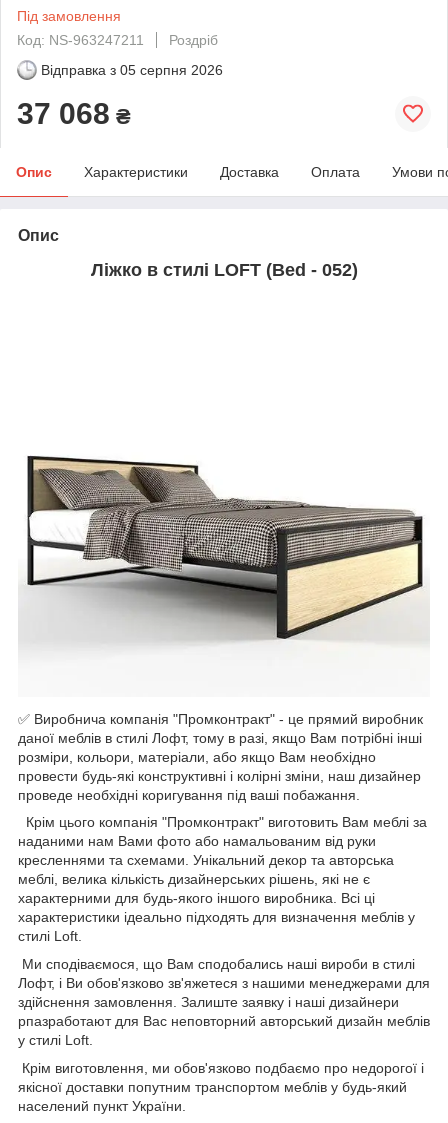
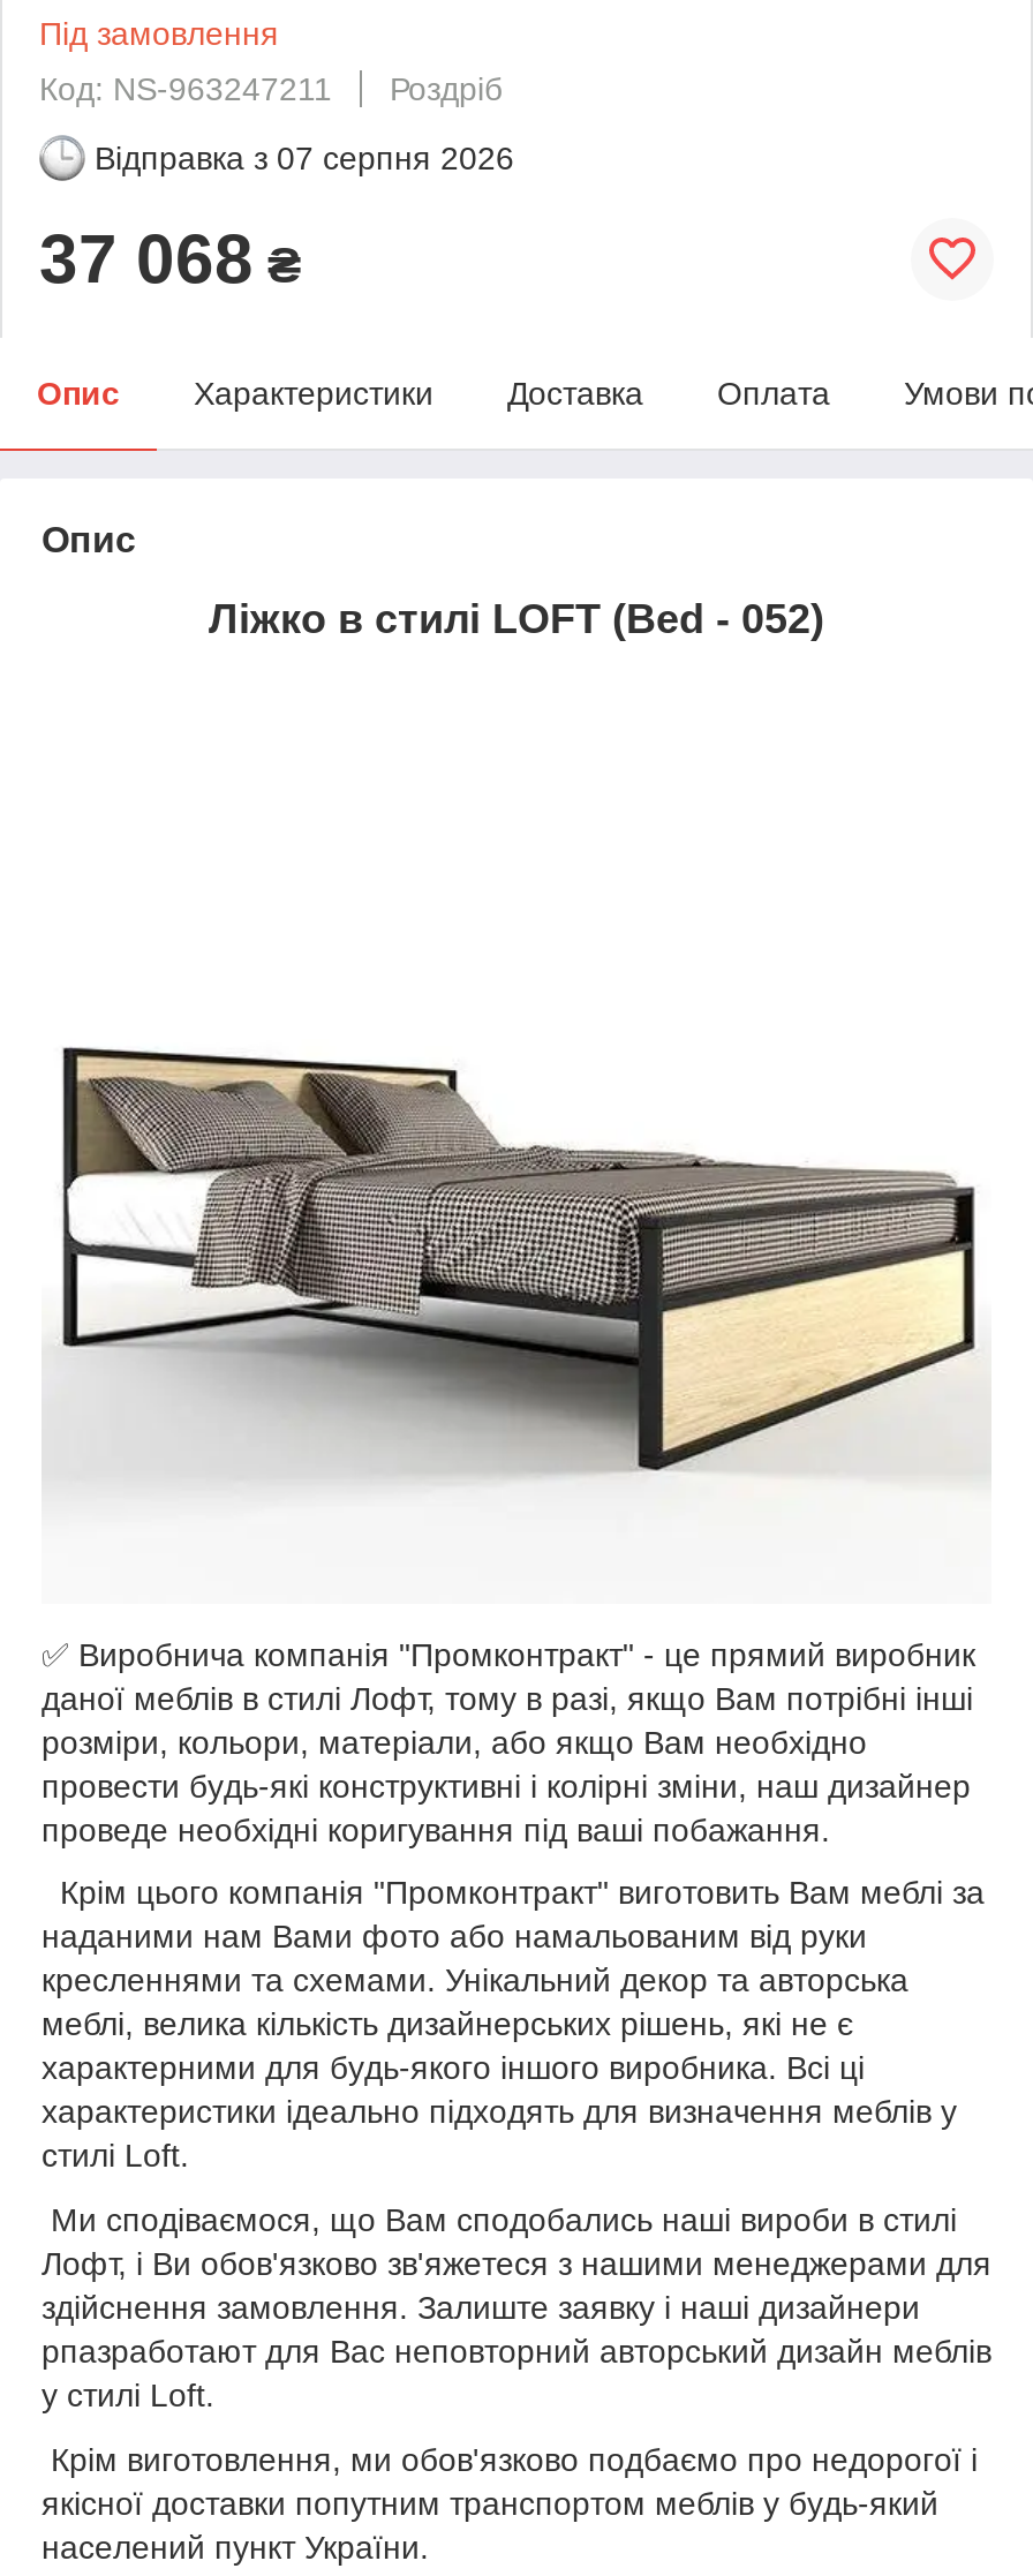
- Відправка з 05 серпня 2026
+ Відправка з 07 серпня 2026
